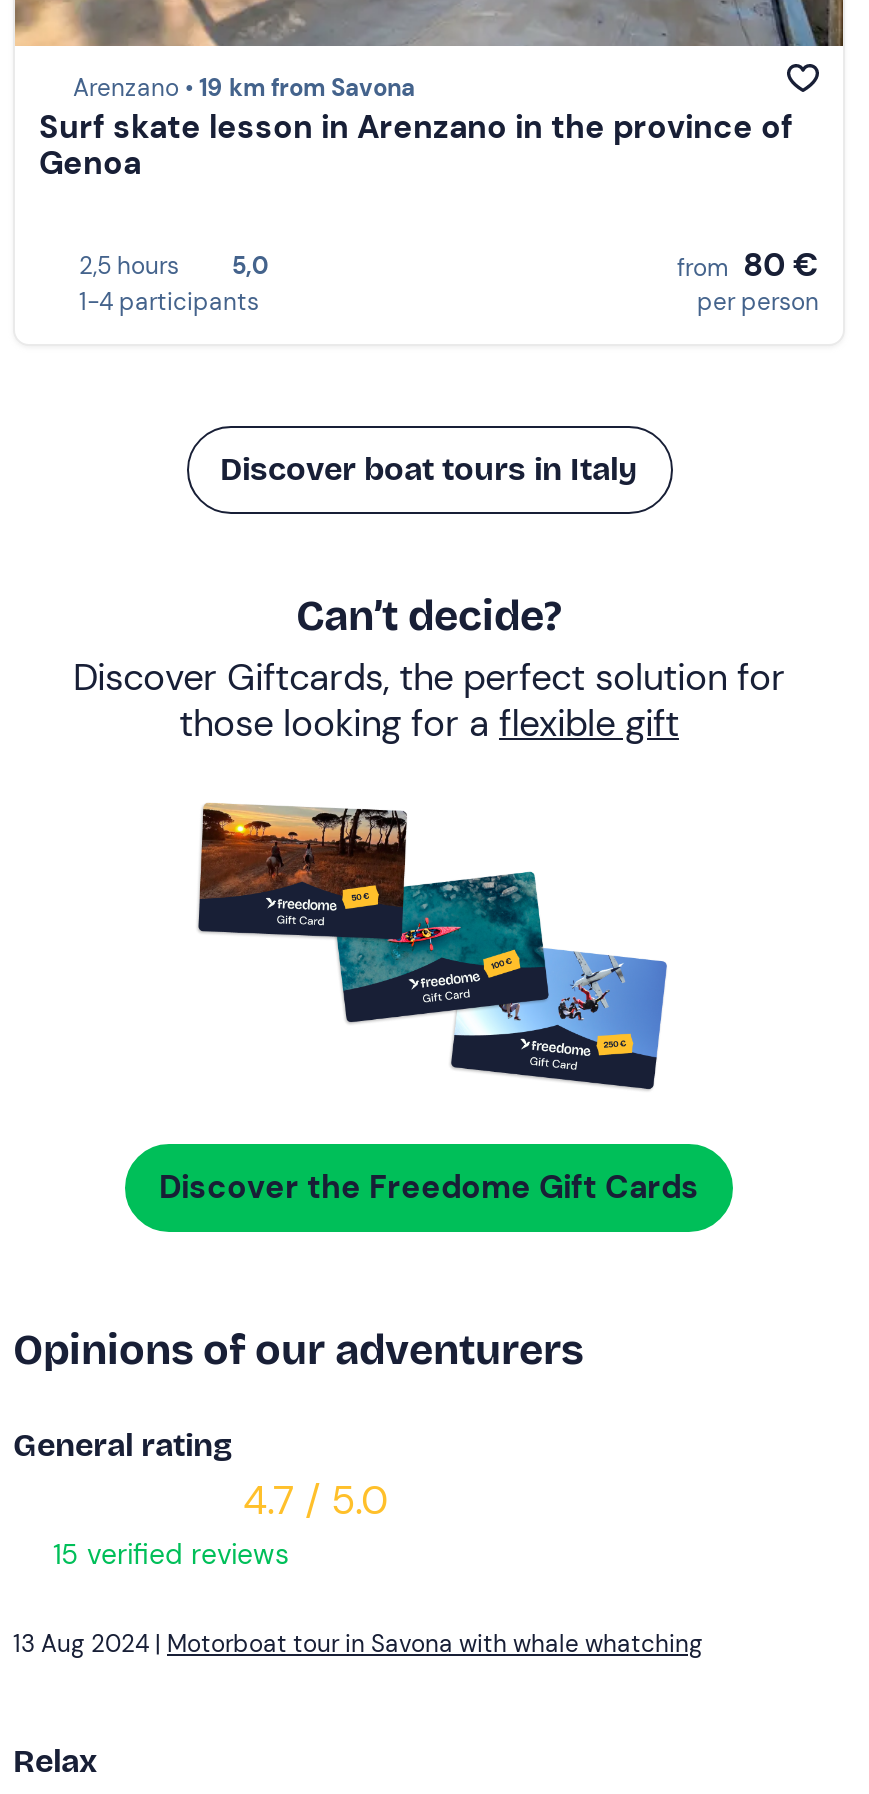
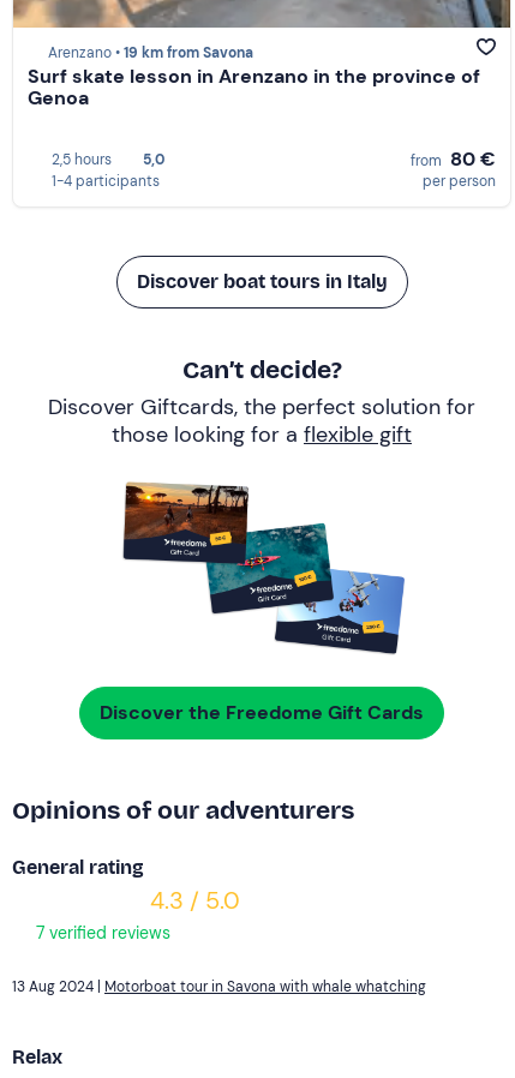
- 4.7 / 5.0
+ 4.3 / 5.0

- 15 verified reviews
+ 7 verified reviews
